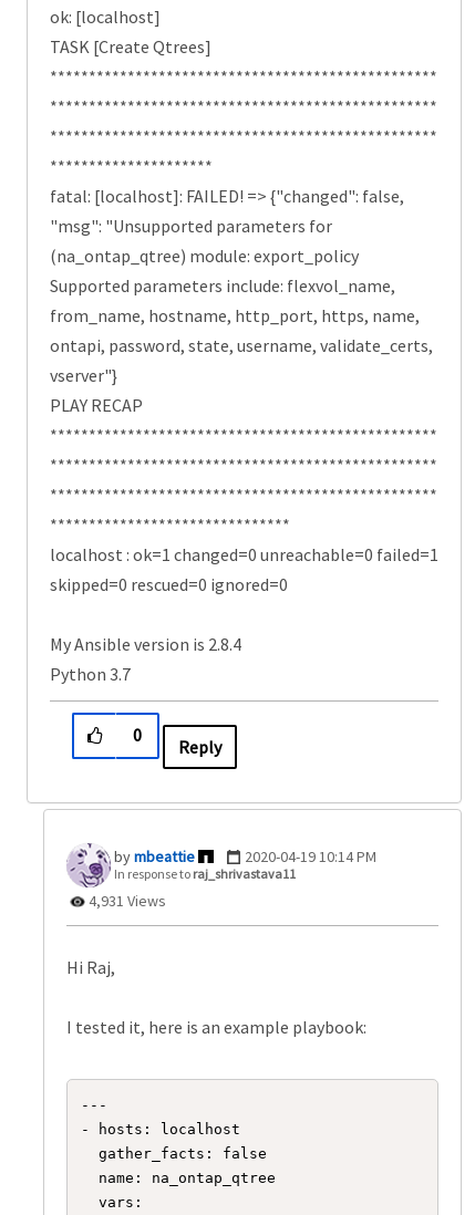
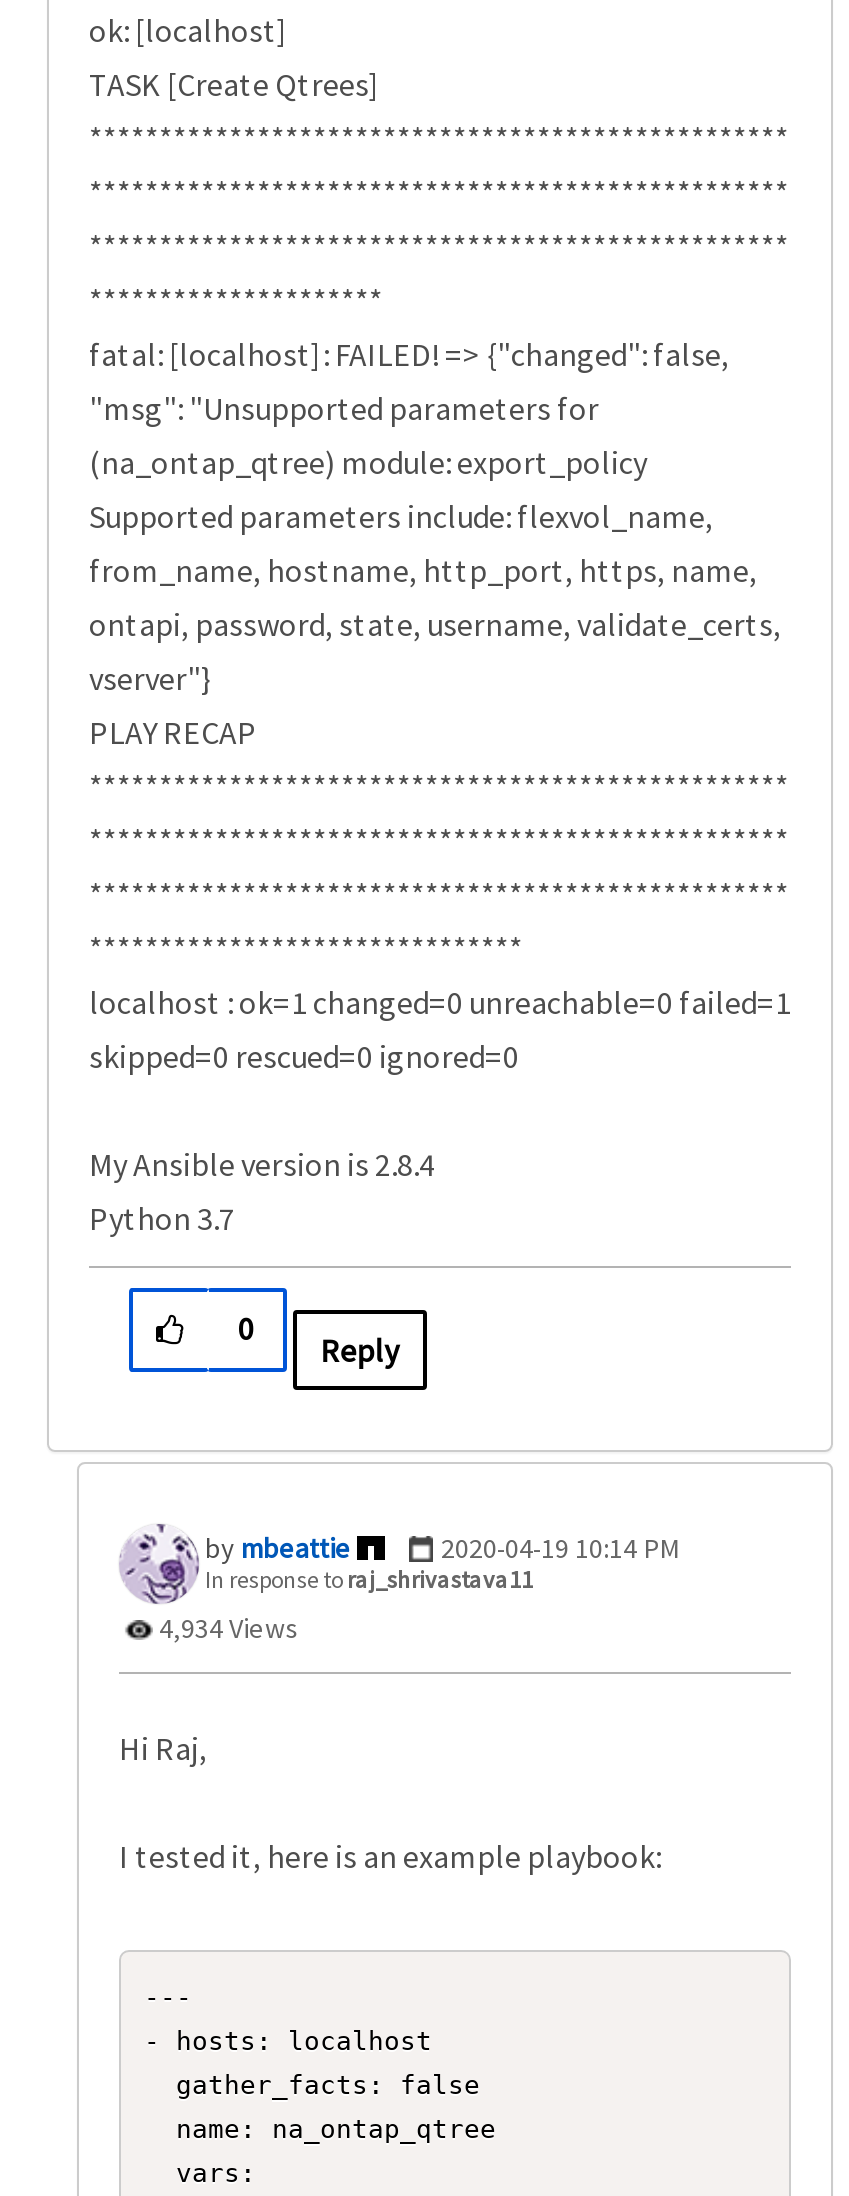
- 4,931 Views
+ 4,934 Views
